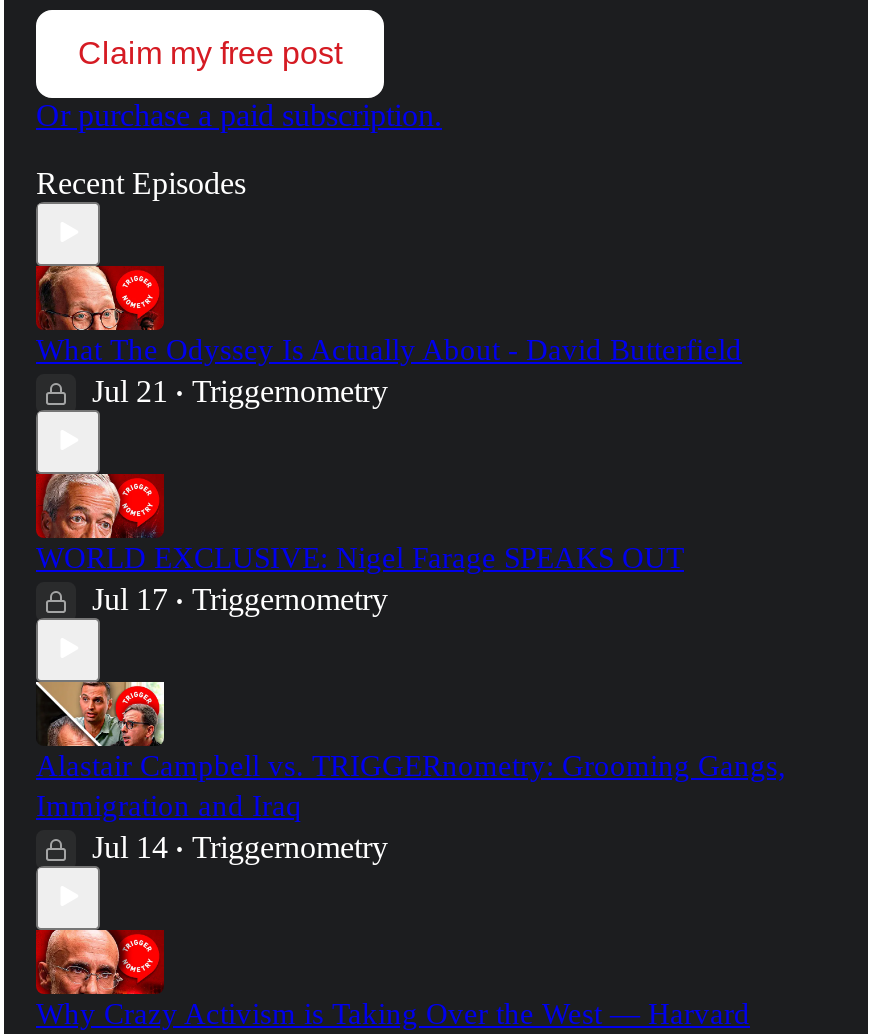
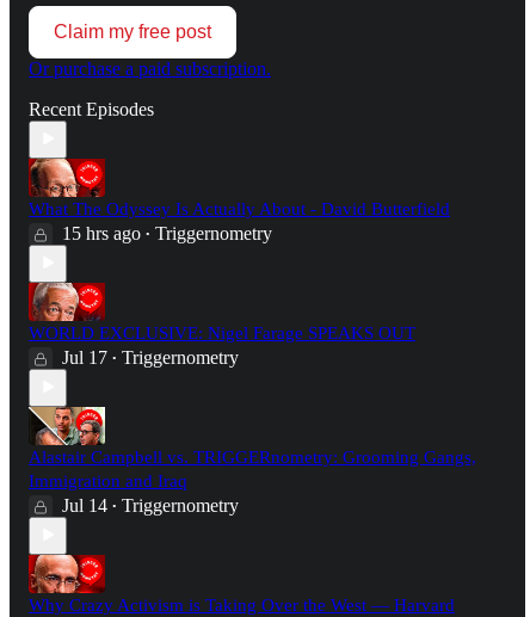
- Jul 21 • Triggernometry
+ 15 hrs ago • Triggernometry
